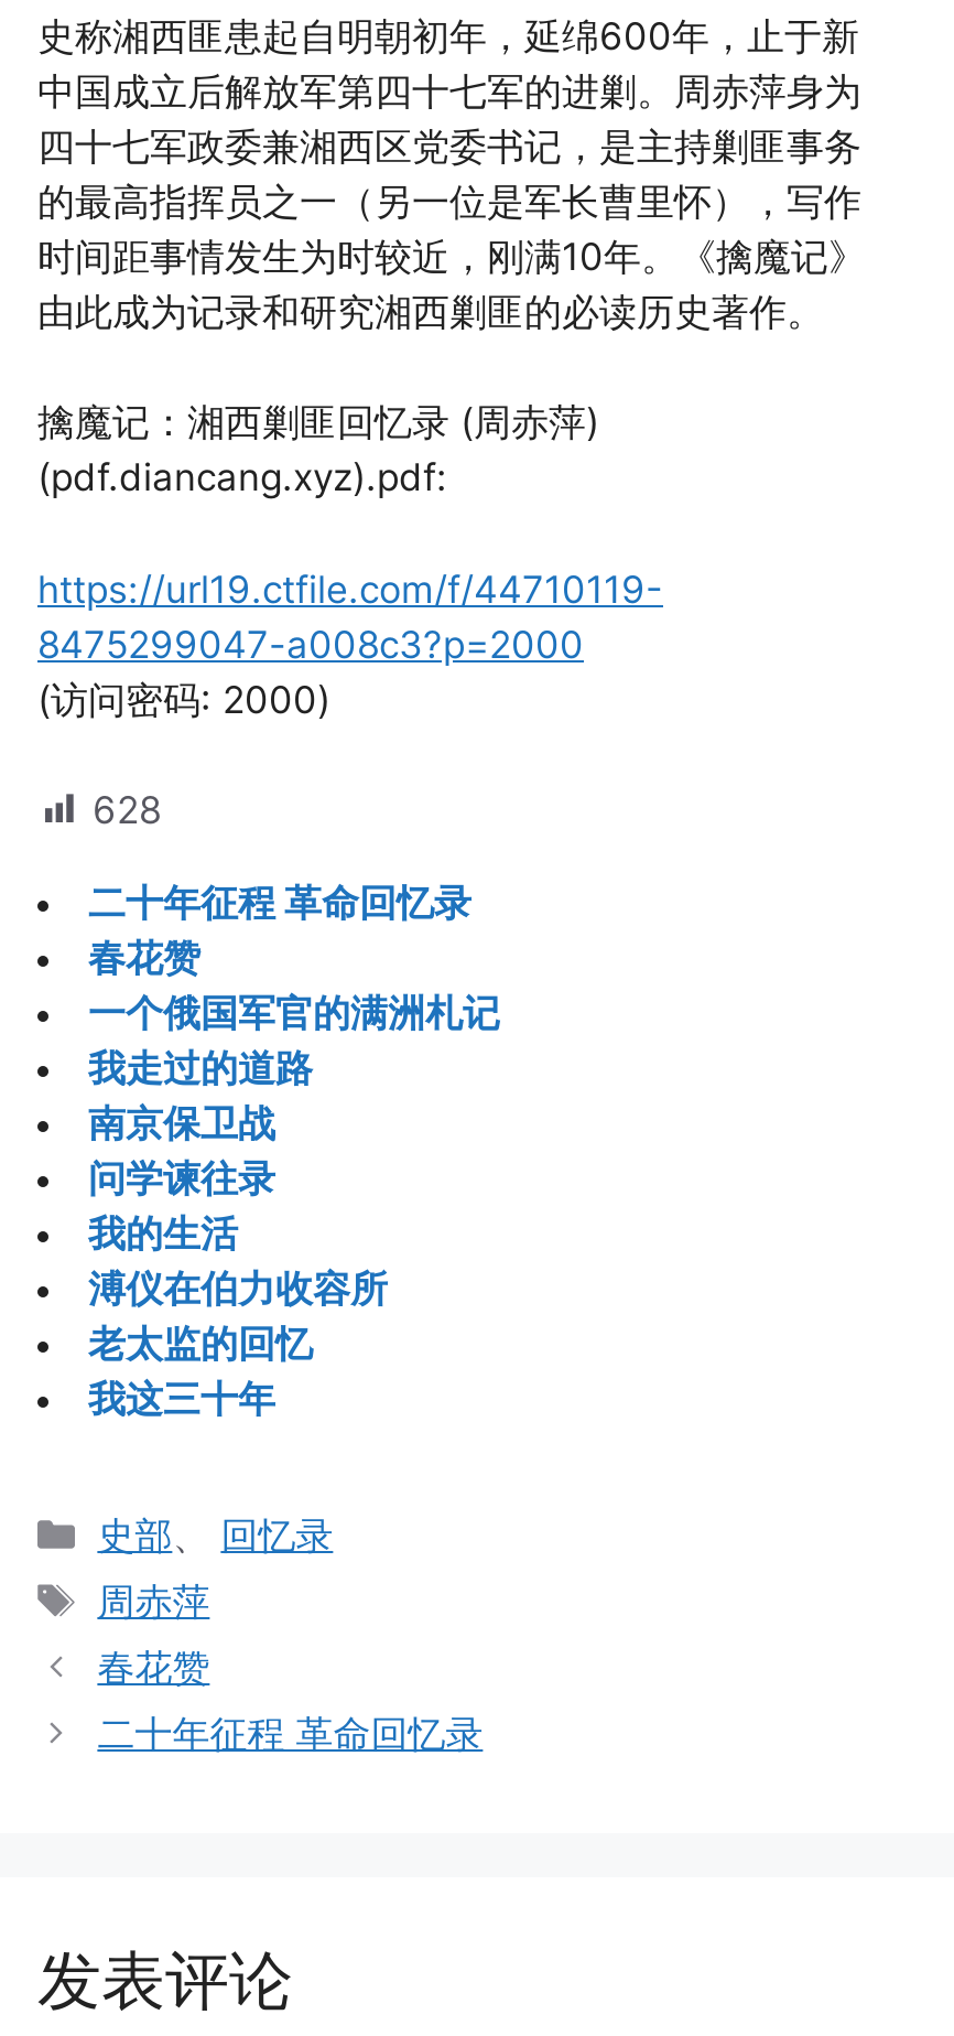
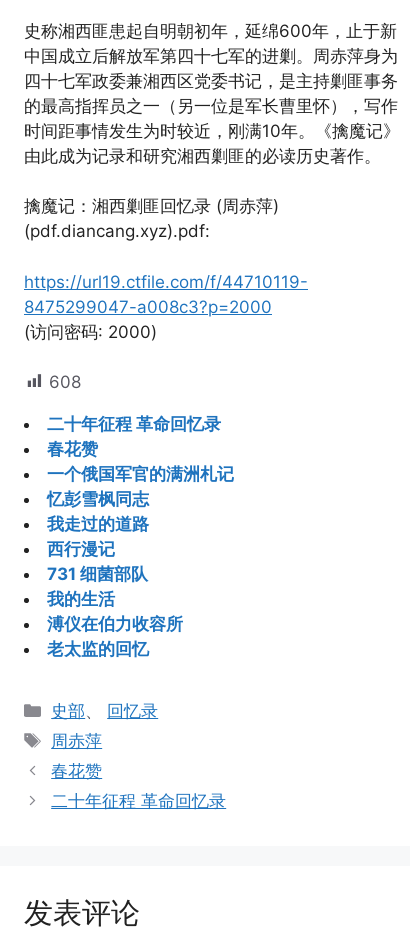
- 628
+ 608

+ 忆彭雪枫同志

moved down: 我走过的道路

- 南京保卫战
- 问学谏往录
+ 西行漫记
+ 731 细菌部队

moved down: 我的生活 | 溥仪在伯力收容所 | 老太监的回忆

- 我这三十年
